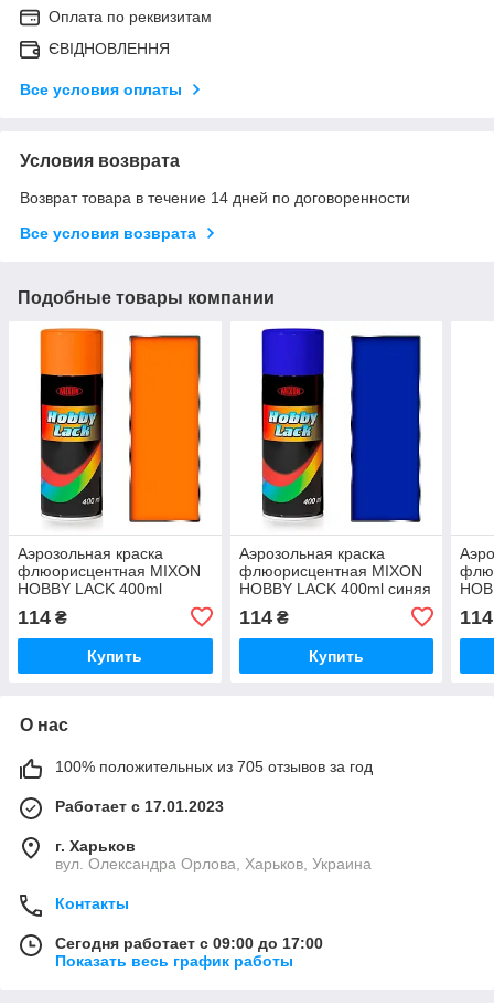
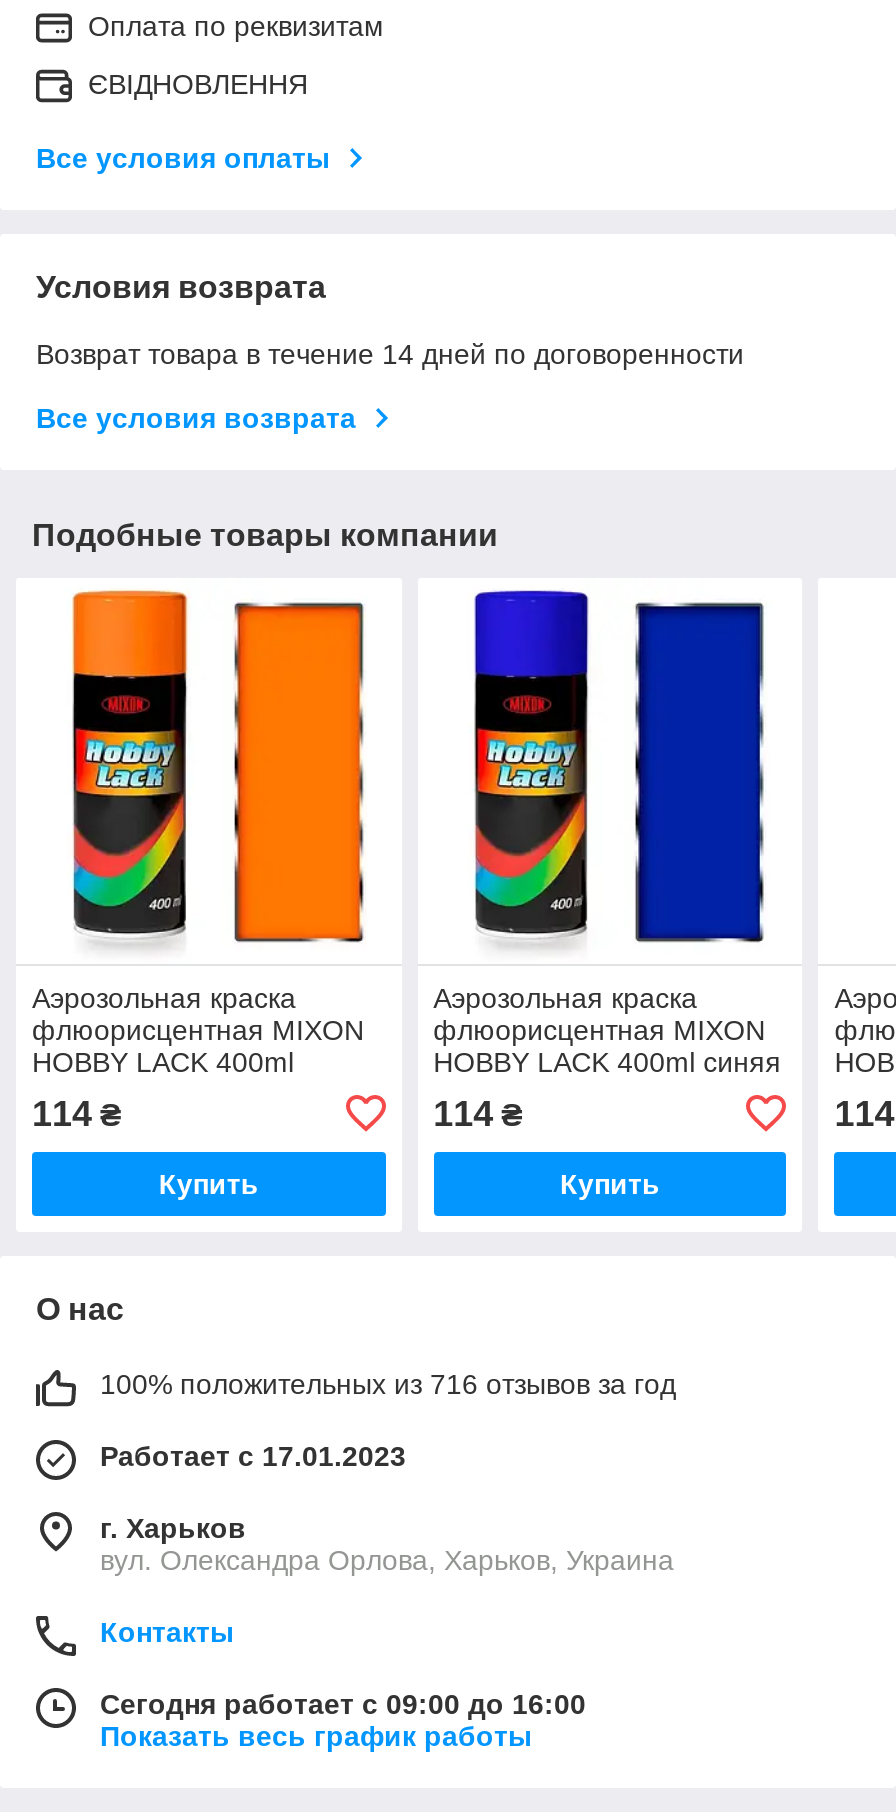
- 100% положительных из 705 отзывов за год
+ 100% положительных из 716 отзывов за год

- Сегодня работает с 09:00 до 17:00
+ Сегодня работает с 09:00 до 16:00
